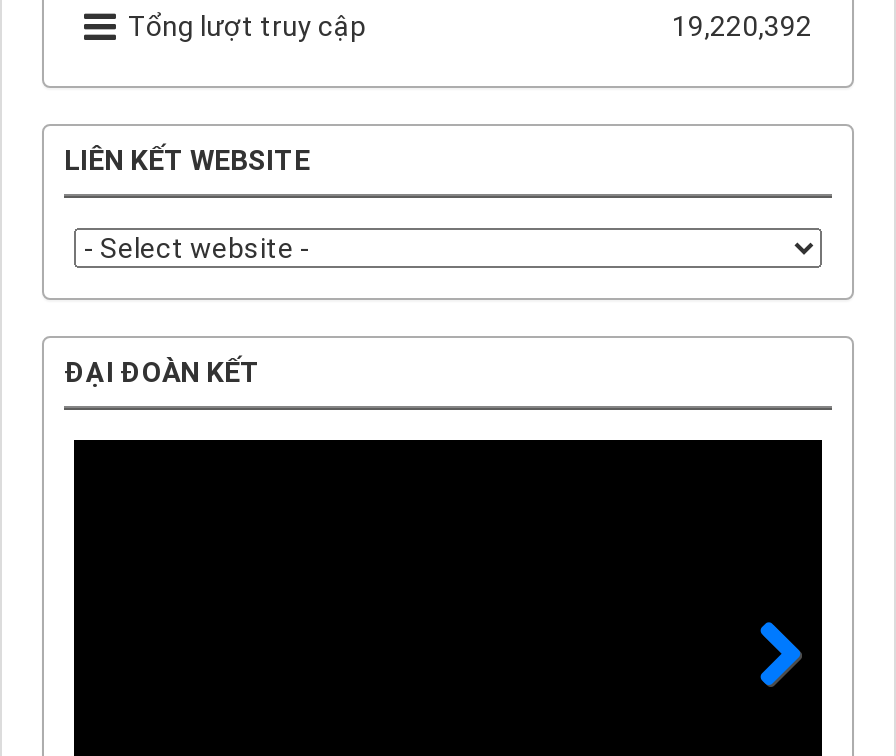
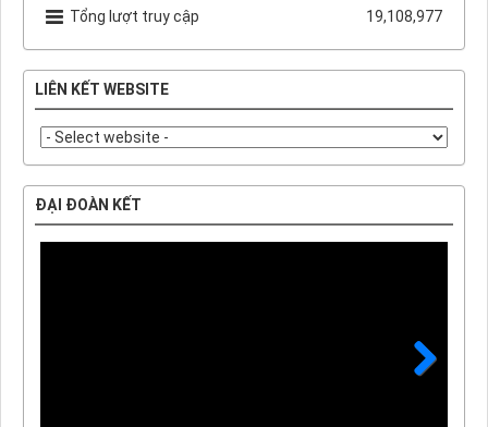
- 19,220,392
+ 19,108,977
